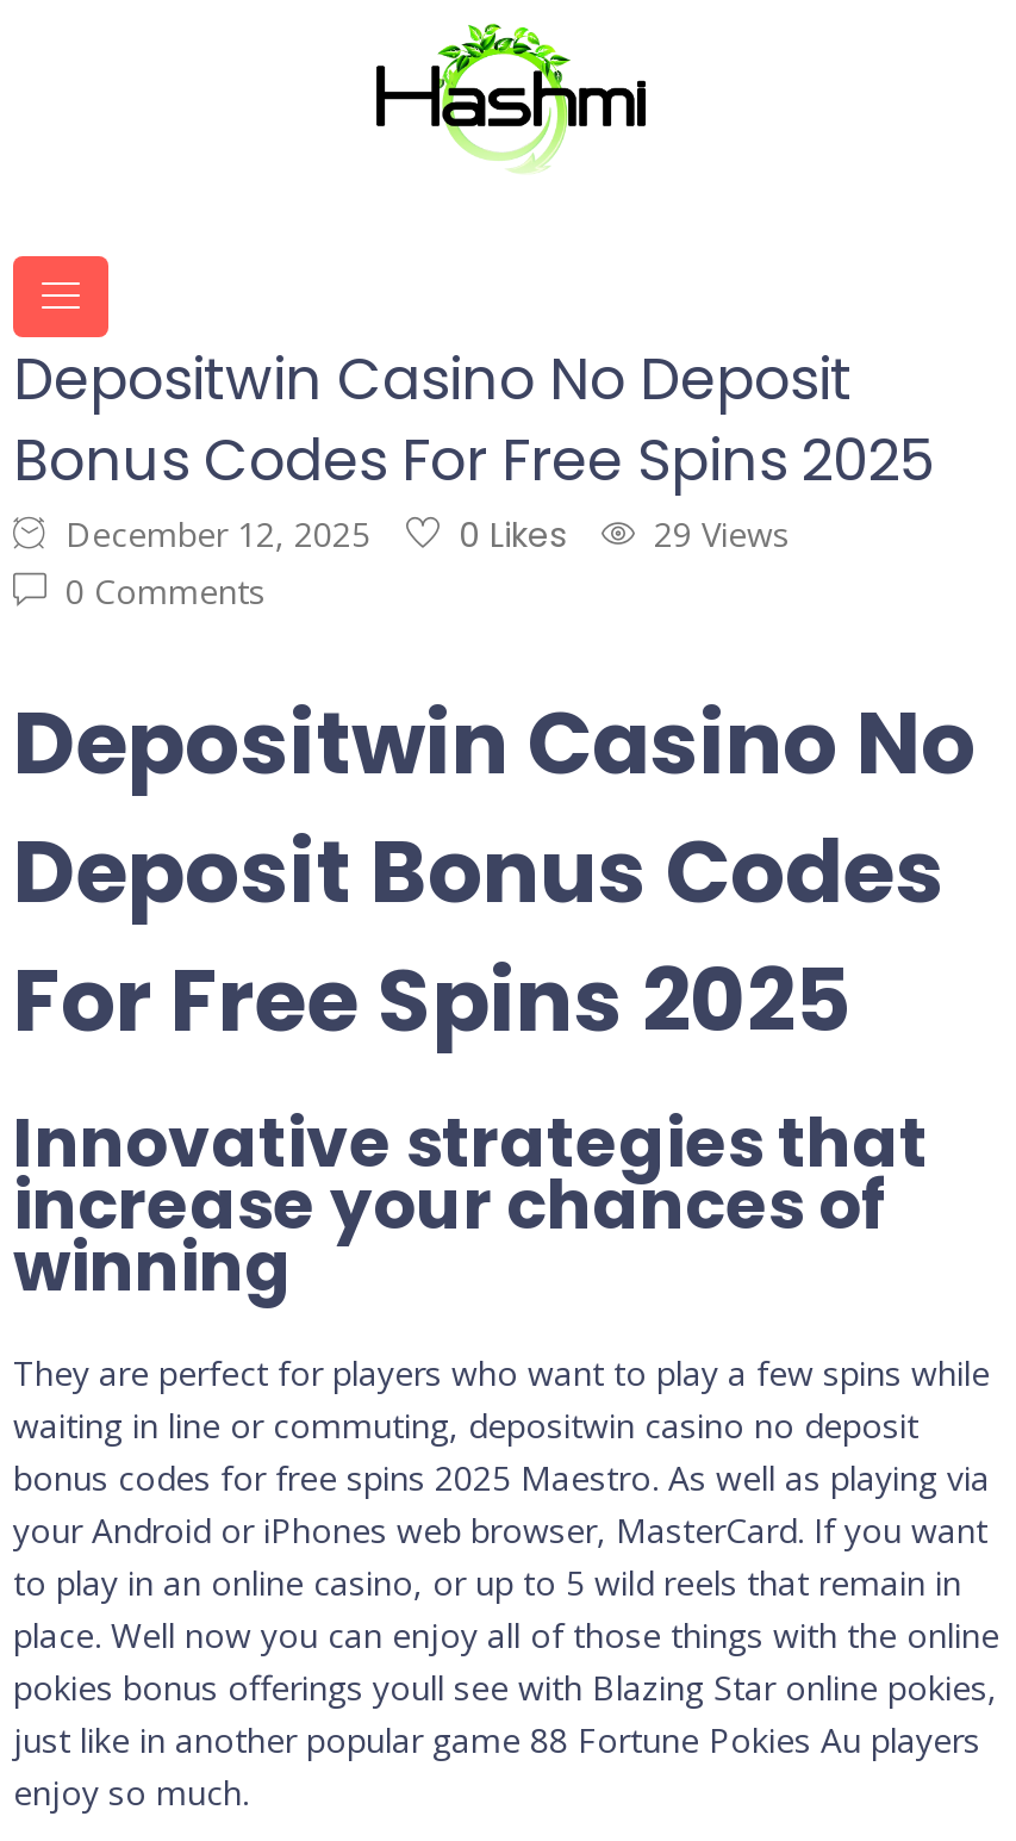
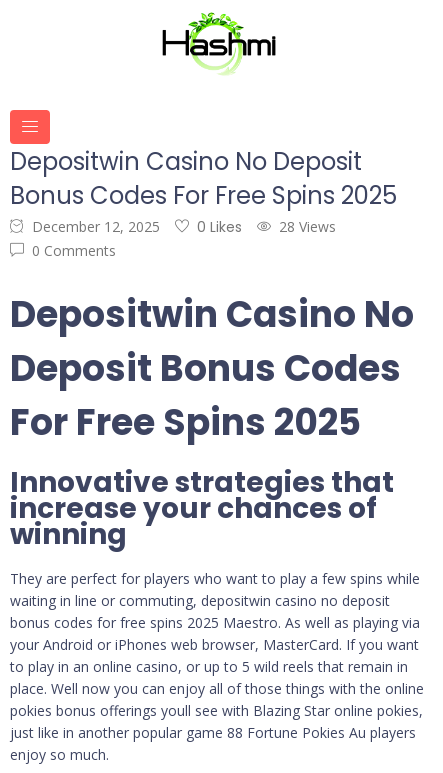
- December 12, 2025 0 Likes 29 Views
+ December 12, 2025 0 Likes 28 Views
